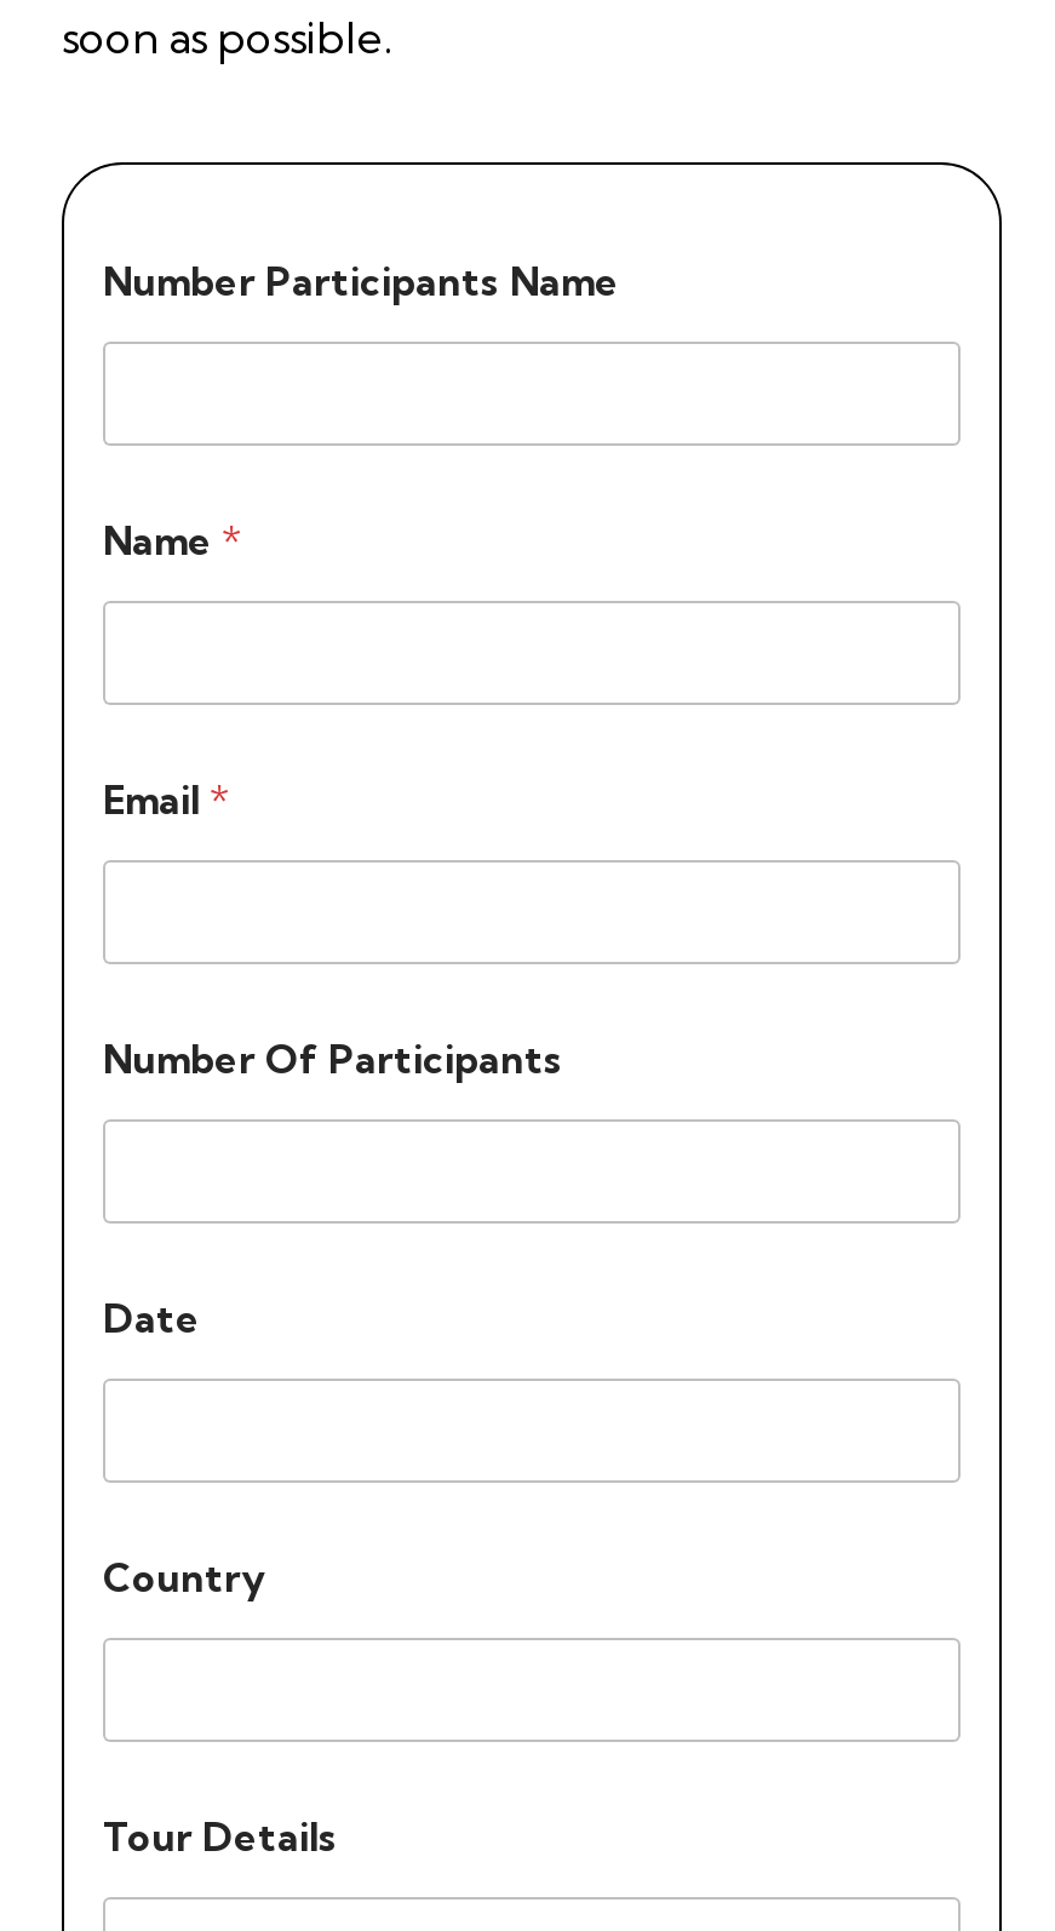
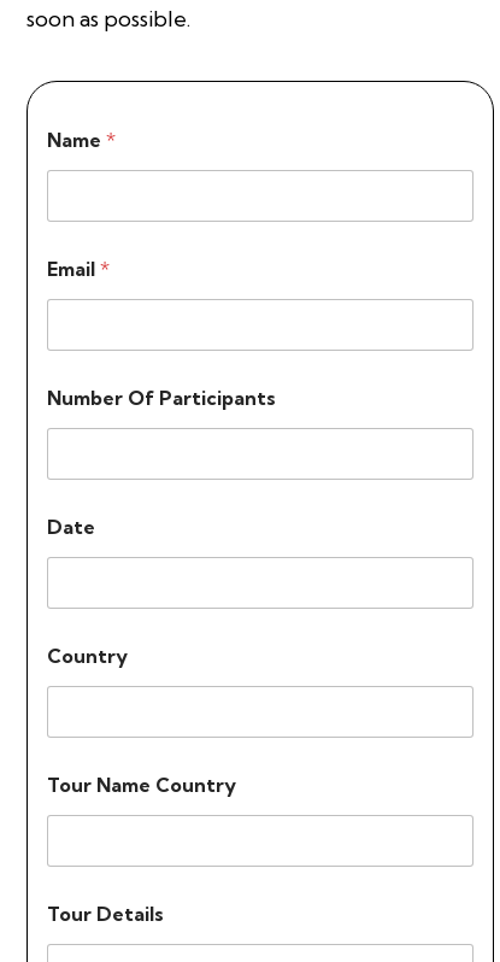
- Number Participants Name

moved up: Name * | Email * | Number Of Participants | Date | Country

+ Tour Name Country
